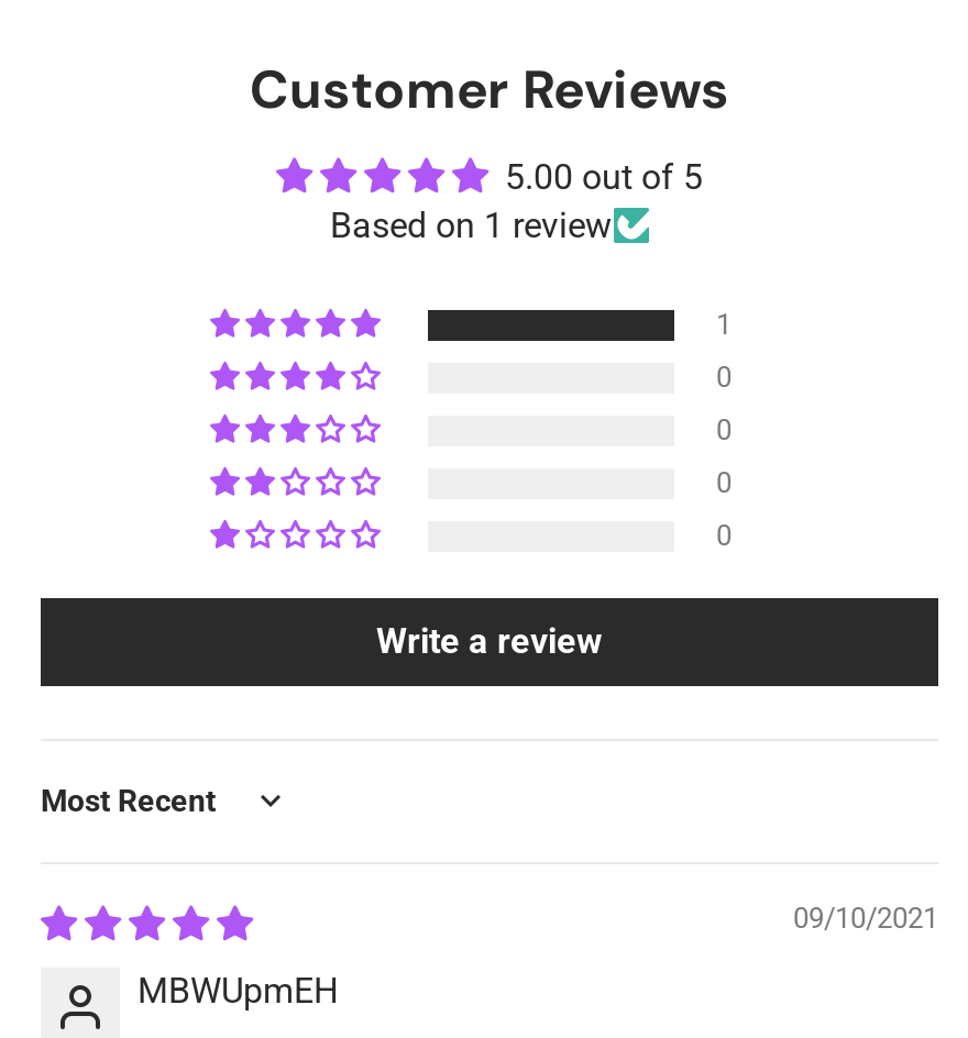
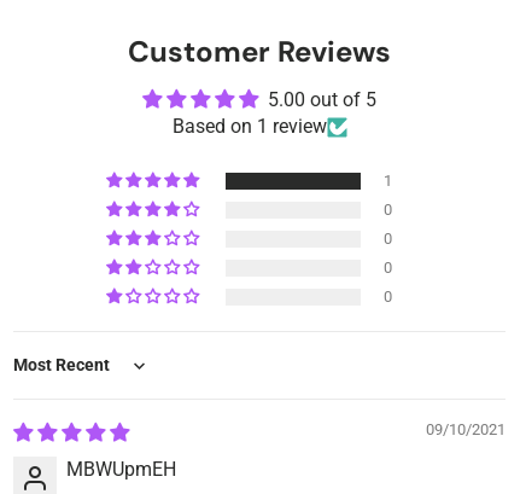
- Write a review
